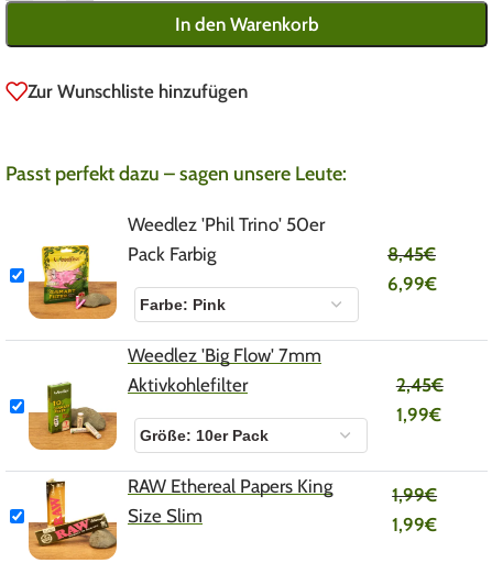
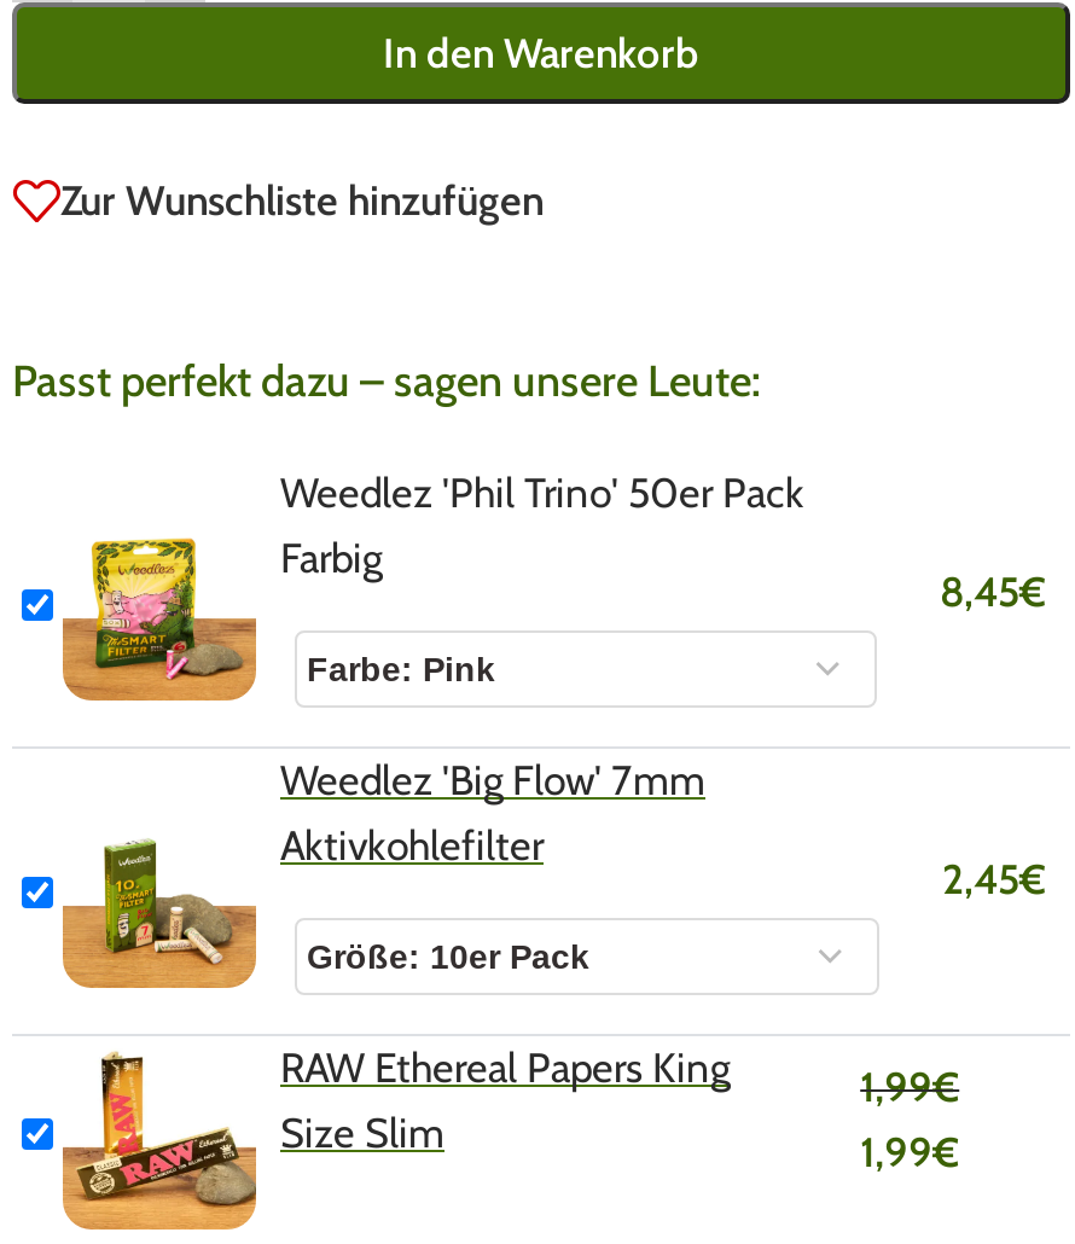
- 6,99€

- 1,99€
